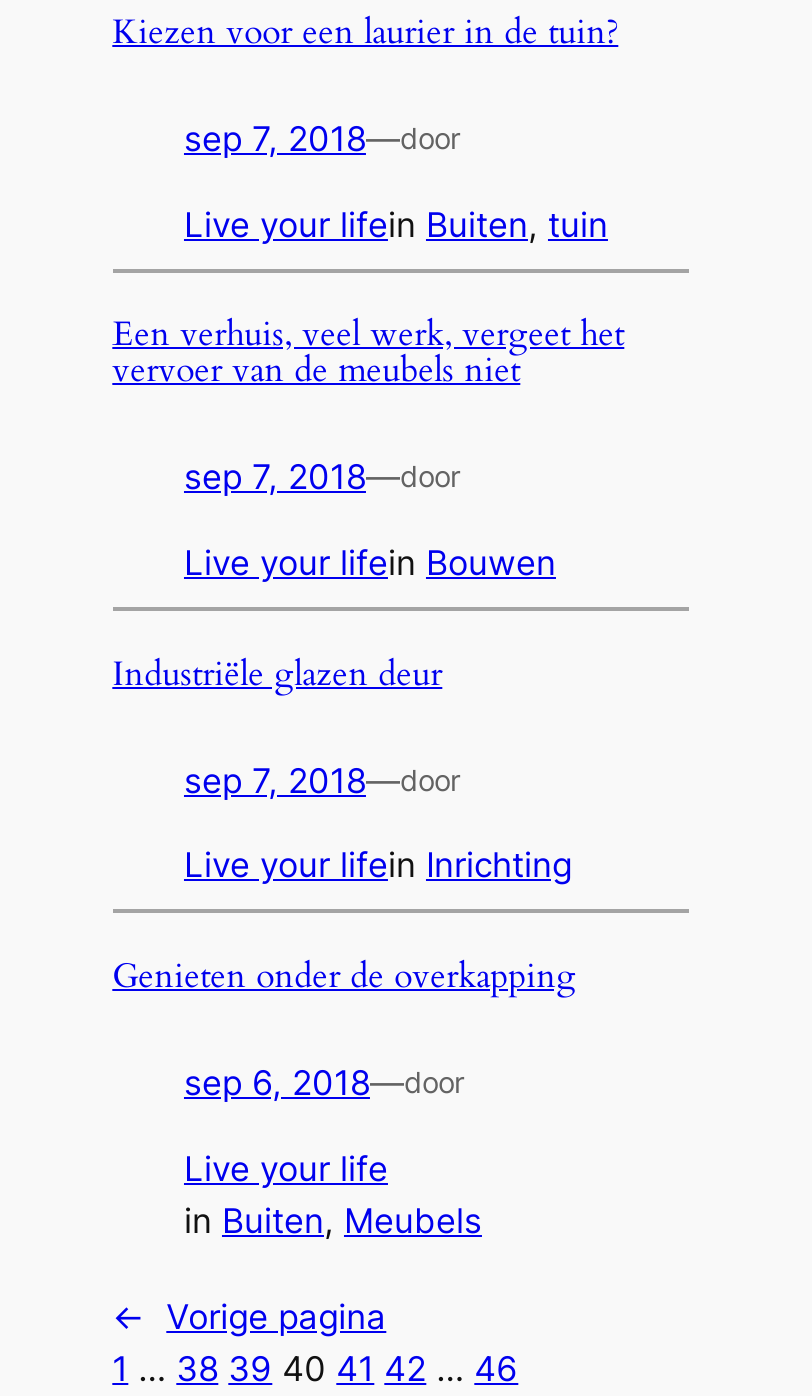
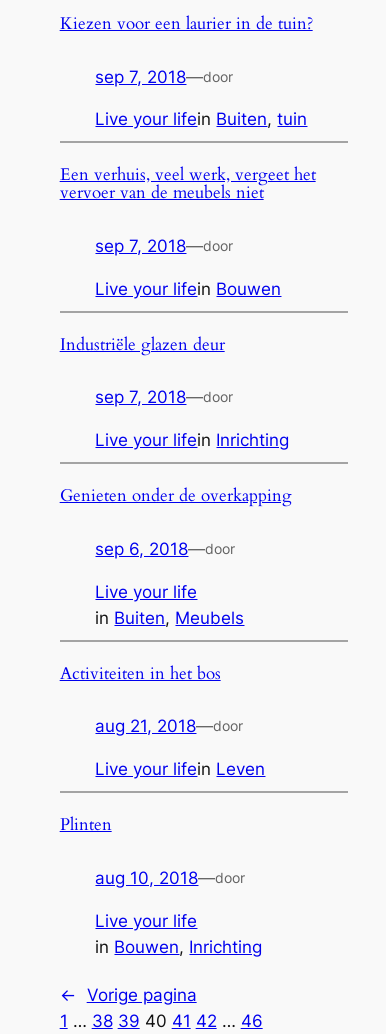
+ Activiteiten in het bos
+ aug 21, 2018—door
+ Live your lifein Leven
+ Plinten
+ aug 10, 2018—door
+ Live your life
+ in Bouwen, Inrichting
